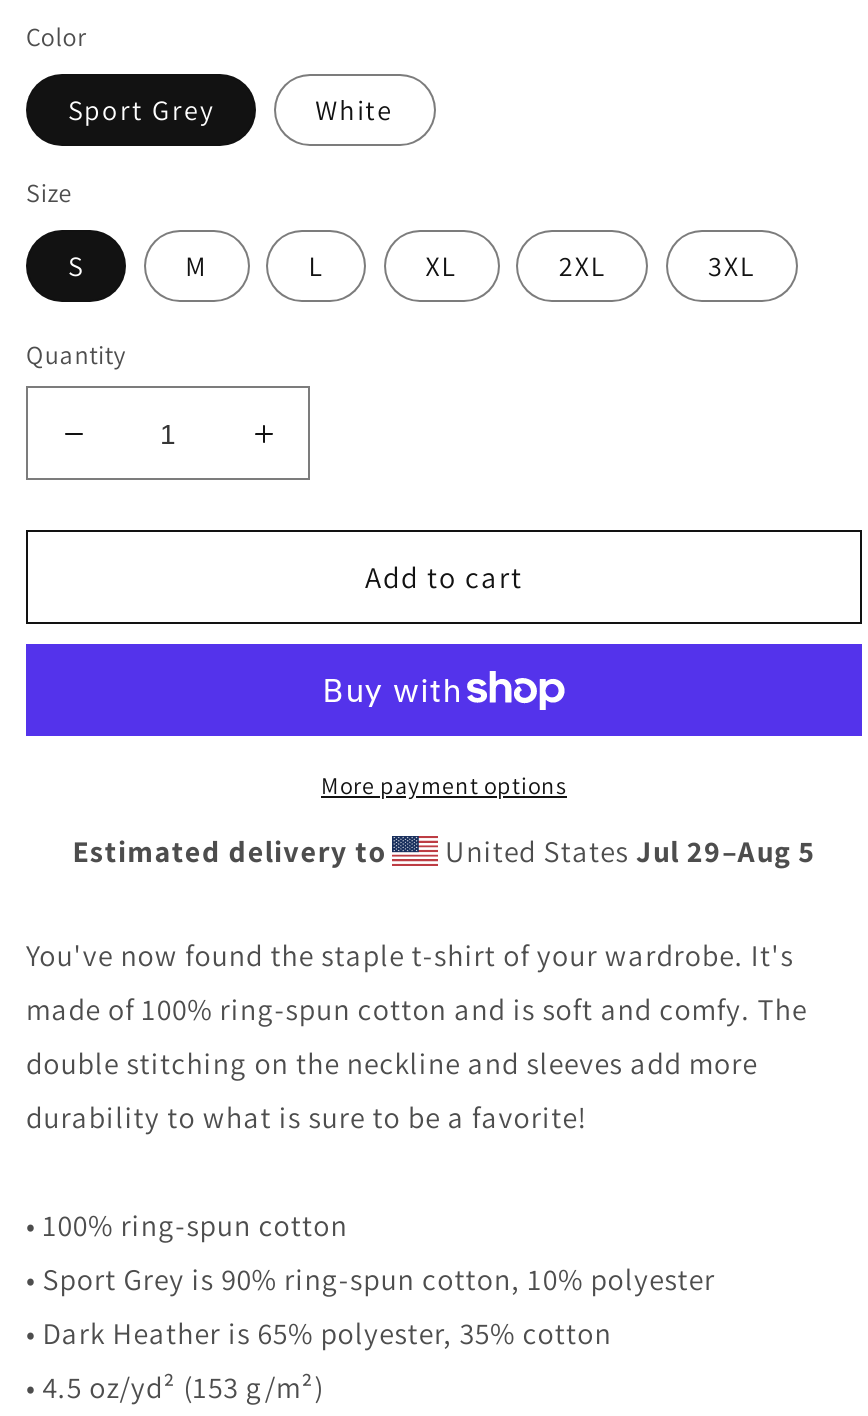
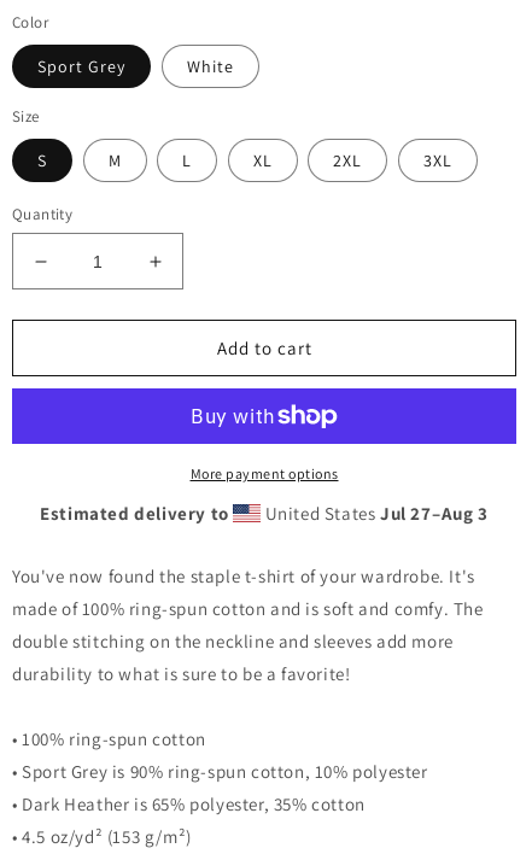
- United States Jul 29–Aug 5
+ United States Jul 27–Aug 3
